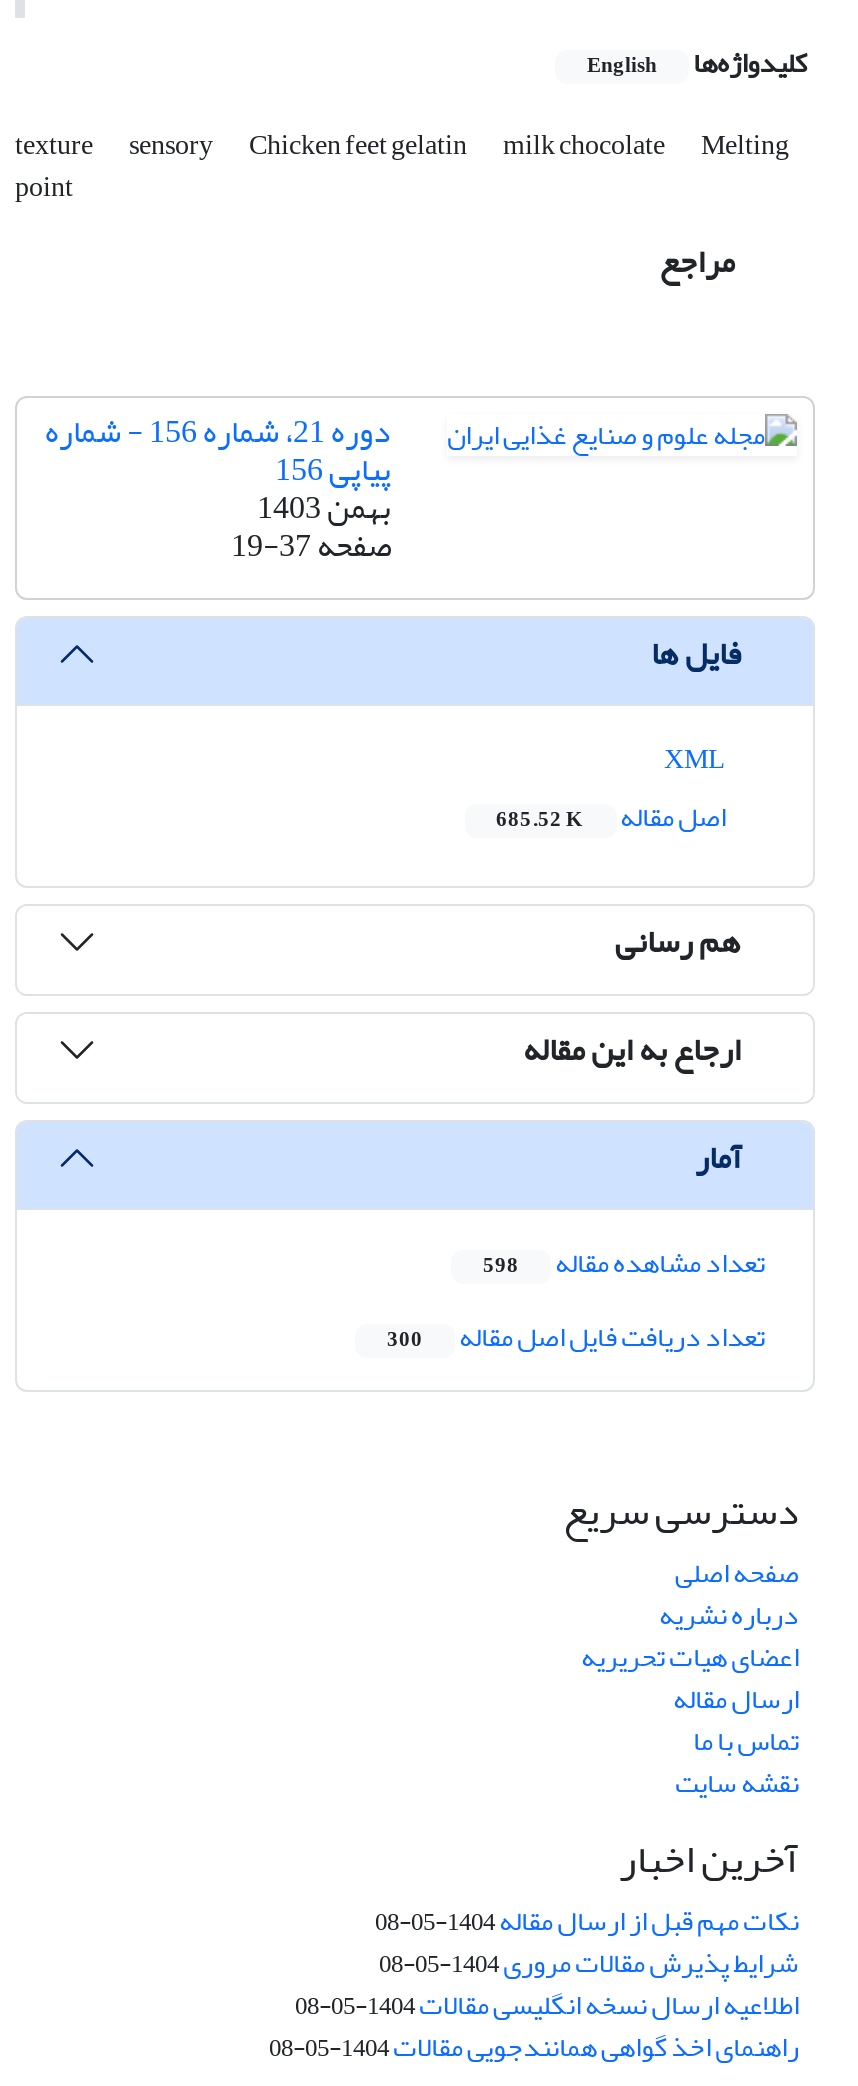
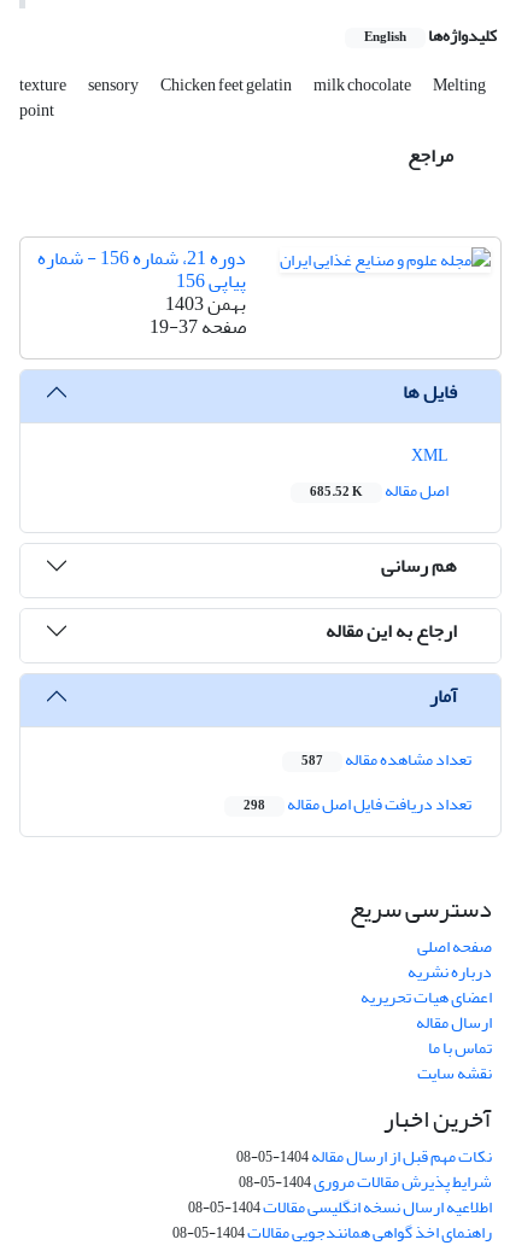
- تعداد مشاهده مقاله 598
+ تعداد مشاهده مقاله 587

- تعداد دریافت فایل اصل مقاله 300
+ تعداد دریافت فایل اصل مقاله 298
